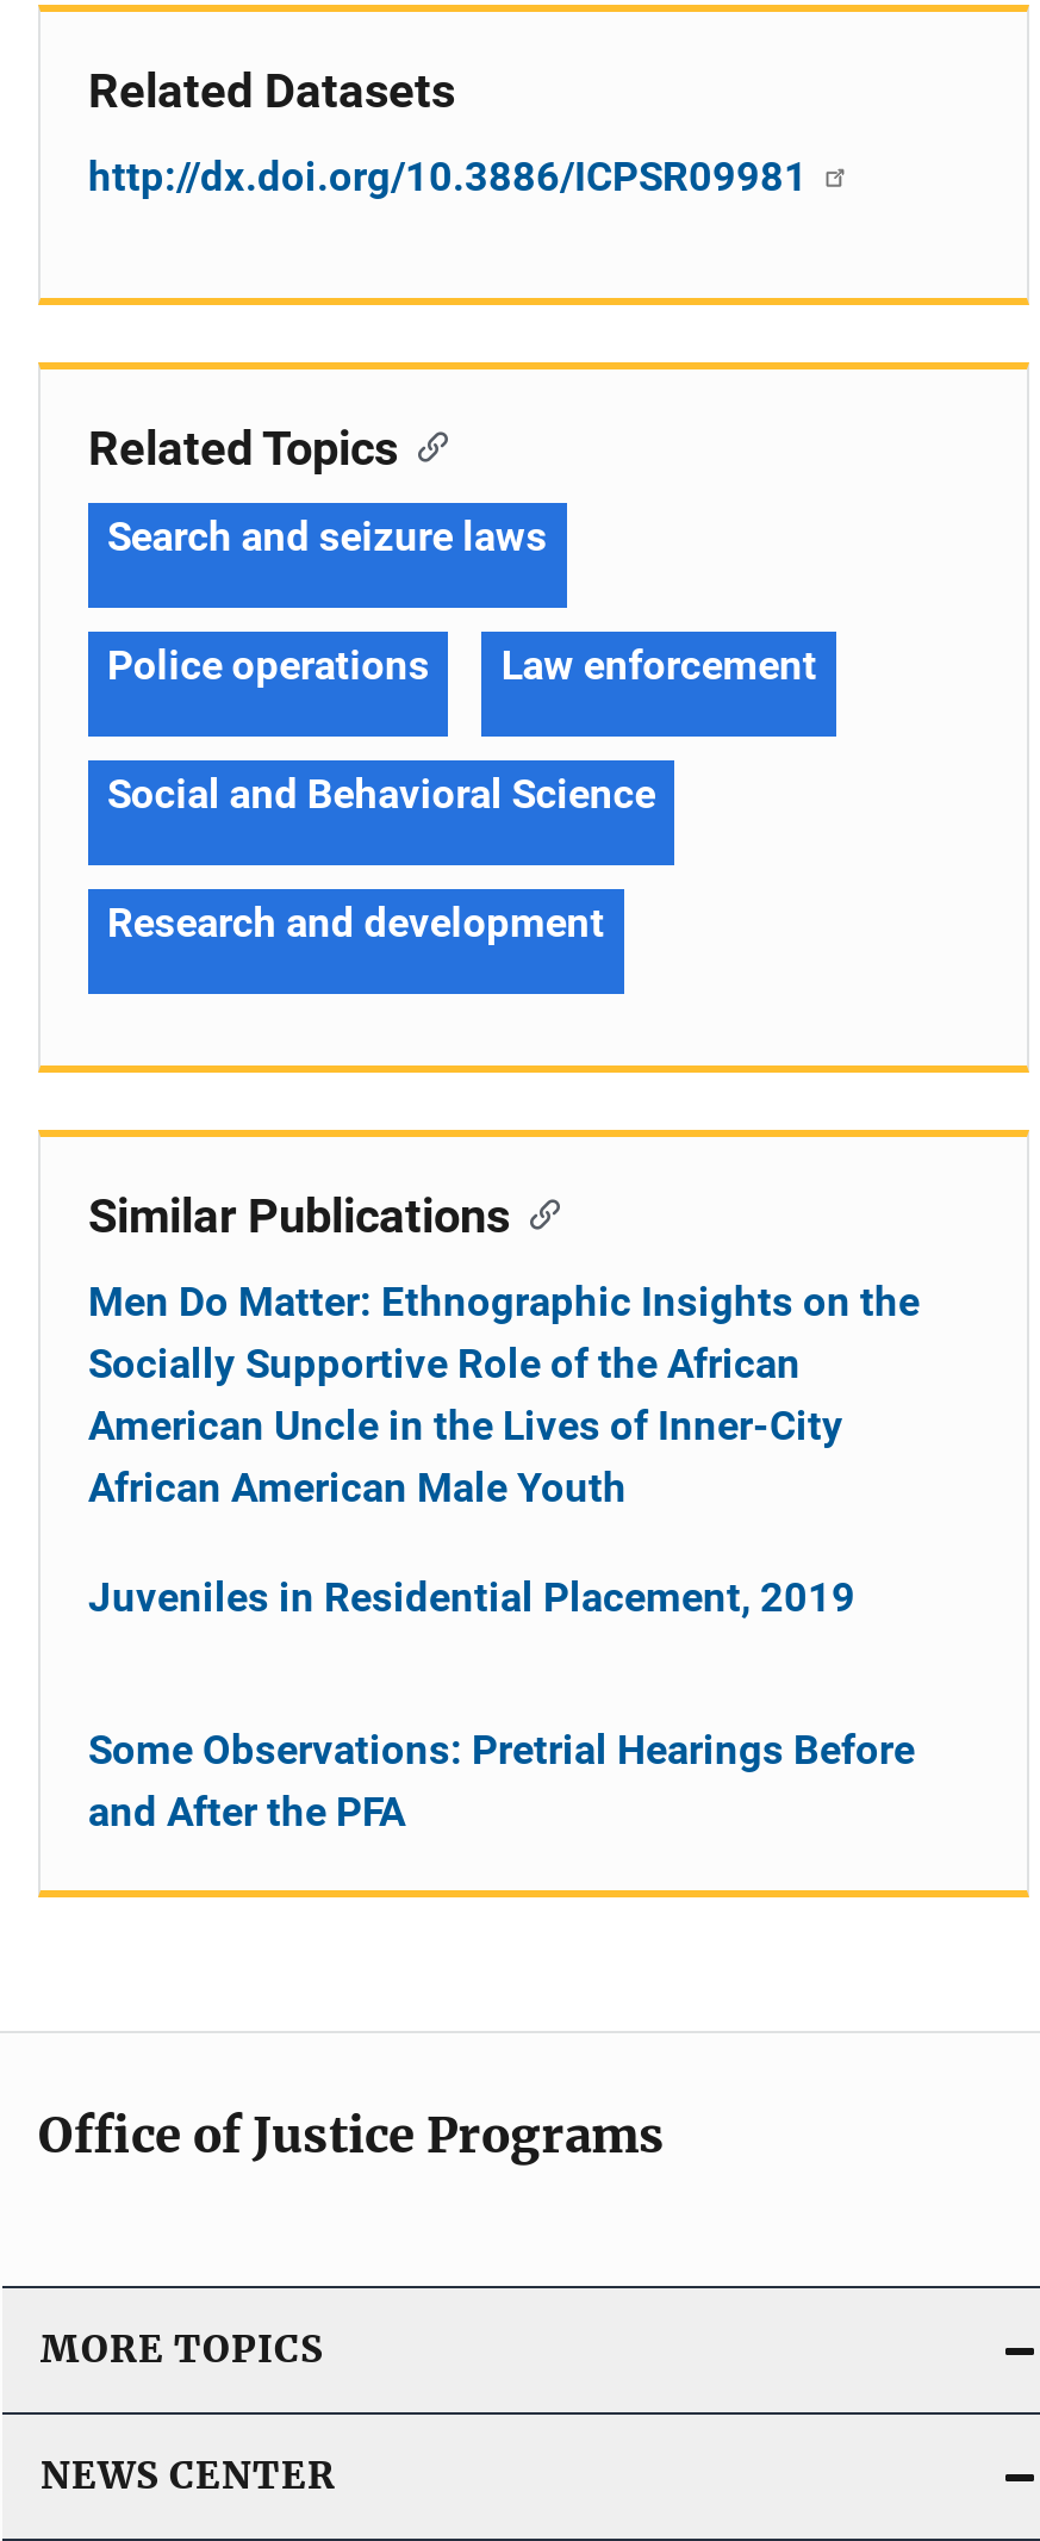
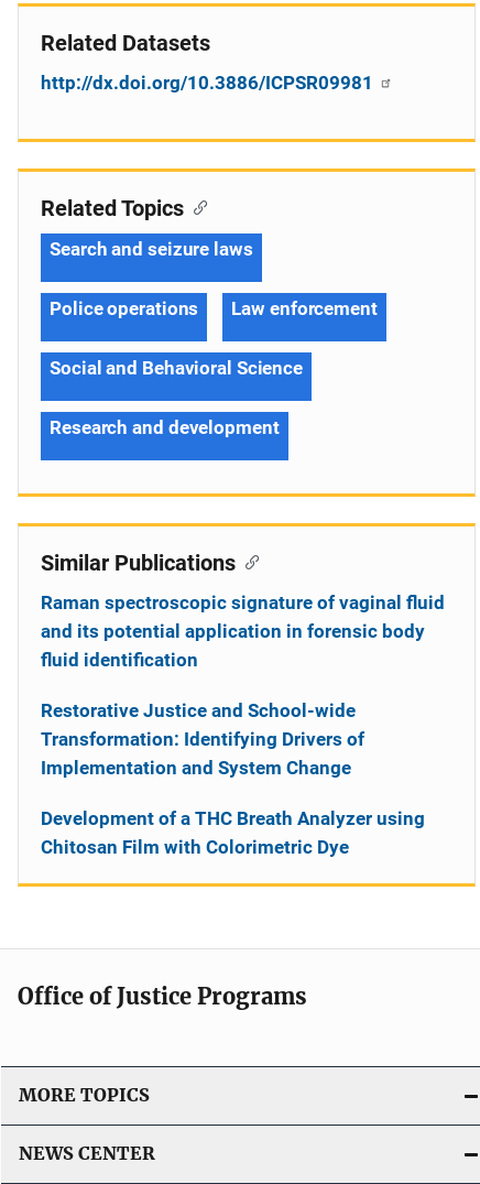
- Men Do Matter: Ethnographic Insights on the
- Socially Supportive Role of the African
- American Uncle in the Lives of Inner-City
- African American Male Youth
+ Raman spectroscopic signature of vaginal fluid
+ and its potential application in forensic body
+ fluid identification

- Juveniles in Residential Placement, 2019
+ Restorative Justice and School-wide
+ Transformation: Identifying Drivers of
+ Implementation and System Change

- Some Observations: Pretrial Hearings Before
- and After the PFA
+ Development of a THC Breath Analyzer using
+ Chitosan Film with Colorimetric Dye
